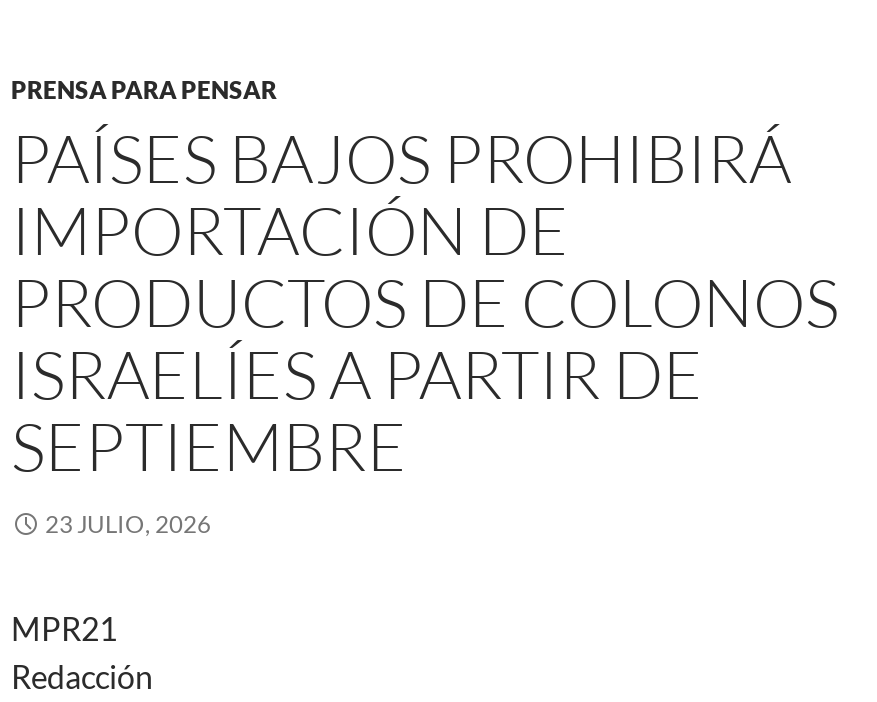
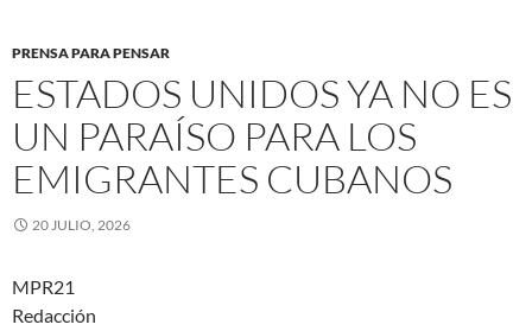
- PAÍSES BAJOS PROHIBIRÁ
- IMPORTACIÓN DE
- PRODUCTOS DE COLONOS
- ISRAELÍES A PARTIR DE
- SEPTIEMBRE
- 23 JULIO, 2026
+ ESTADOS UNIDOS YA NO ES
+ UN PARAÍSO PARA LOS
+ EMIGRANTES CUBANOS
+ 20 JULIO, 2026
